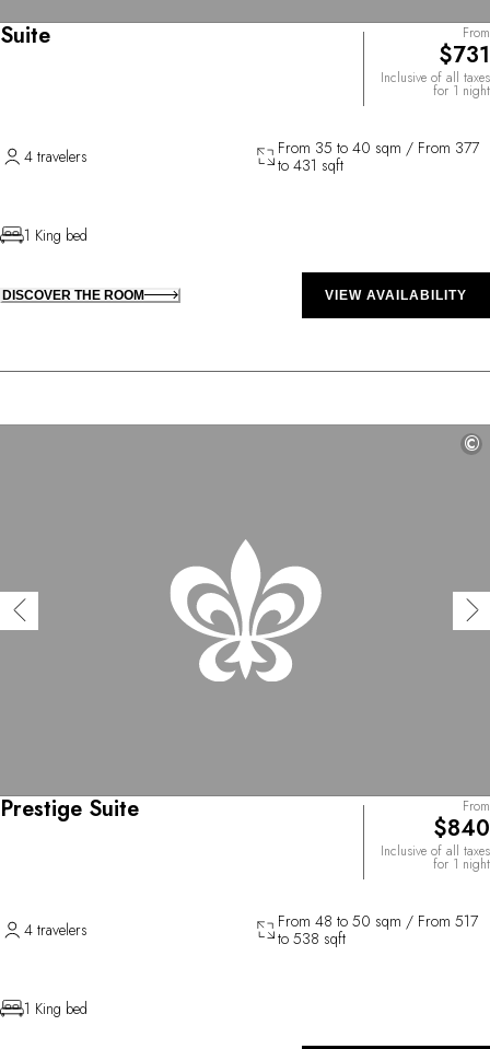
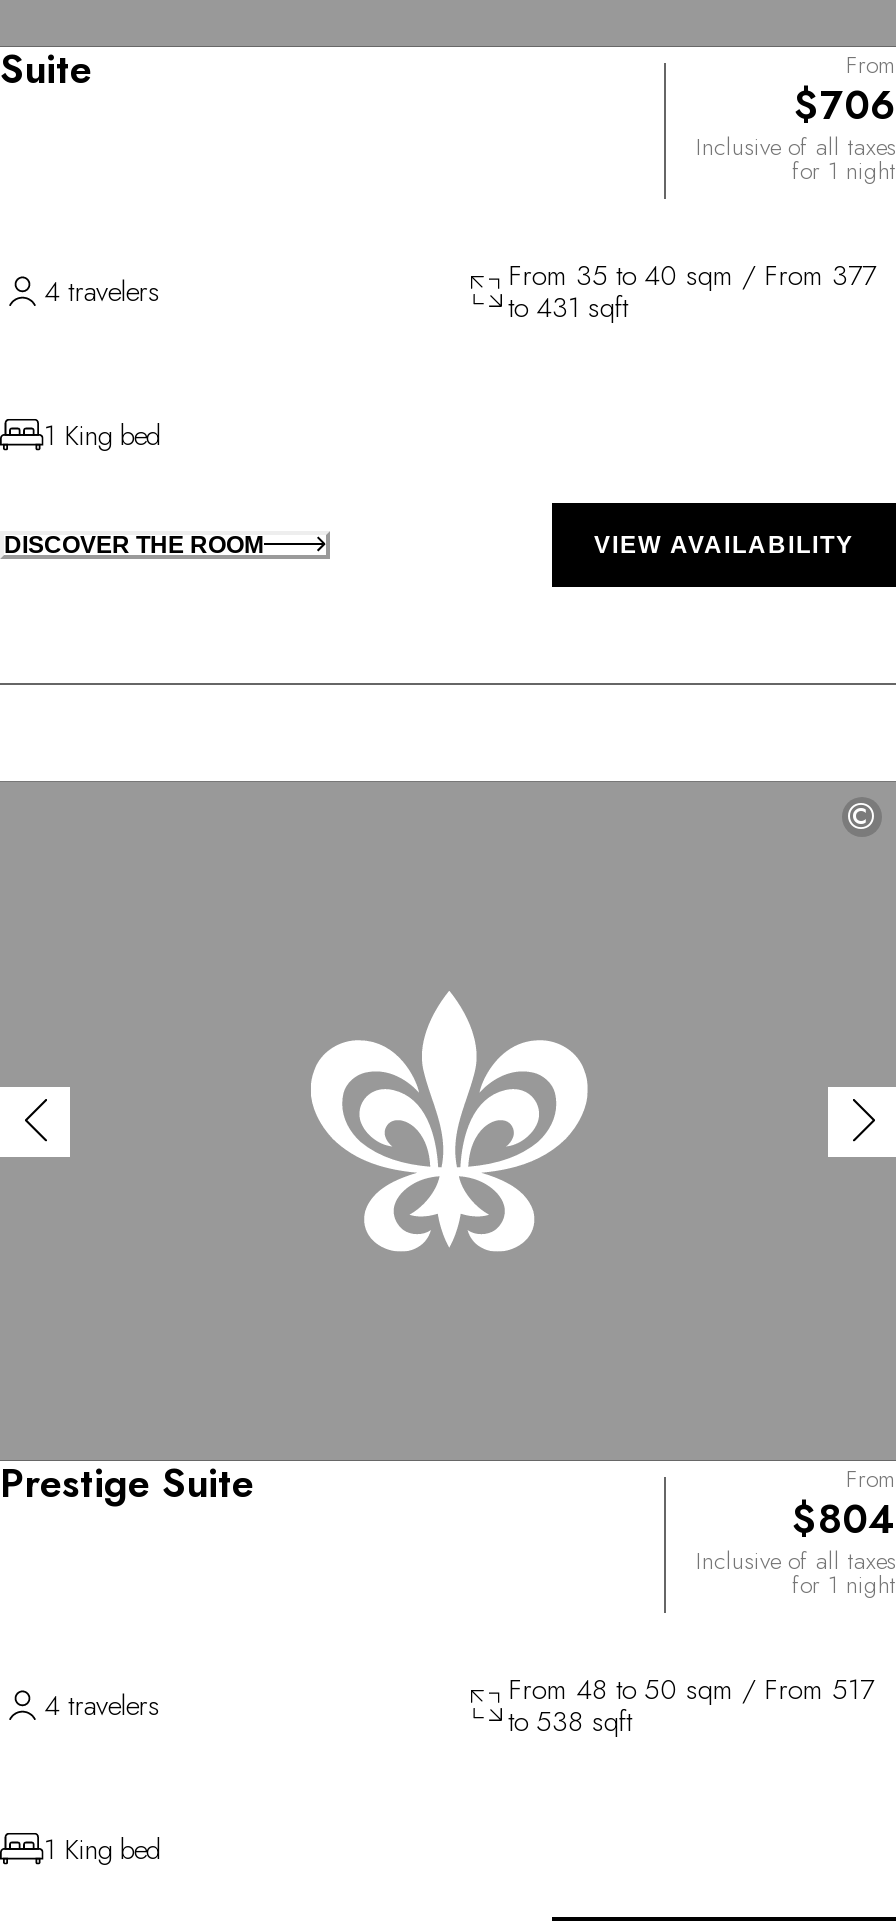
- $731
+ $706

- $840
+ $804
